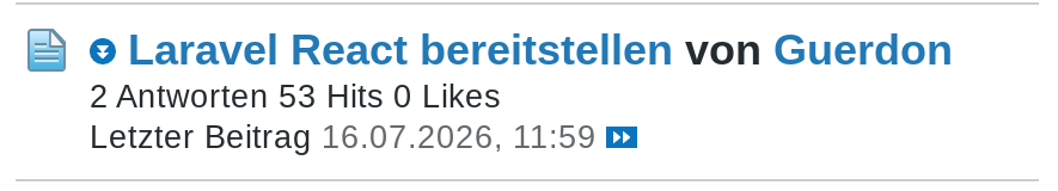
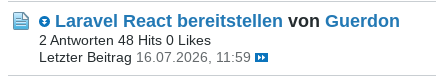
- 2 Antworten 53 Hits 0 Likes
+ 2 Antworten 48 Hits 0 Likes
